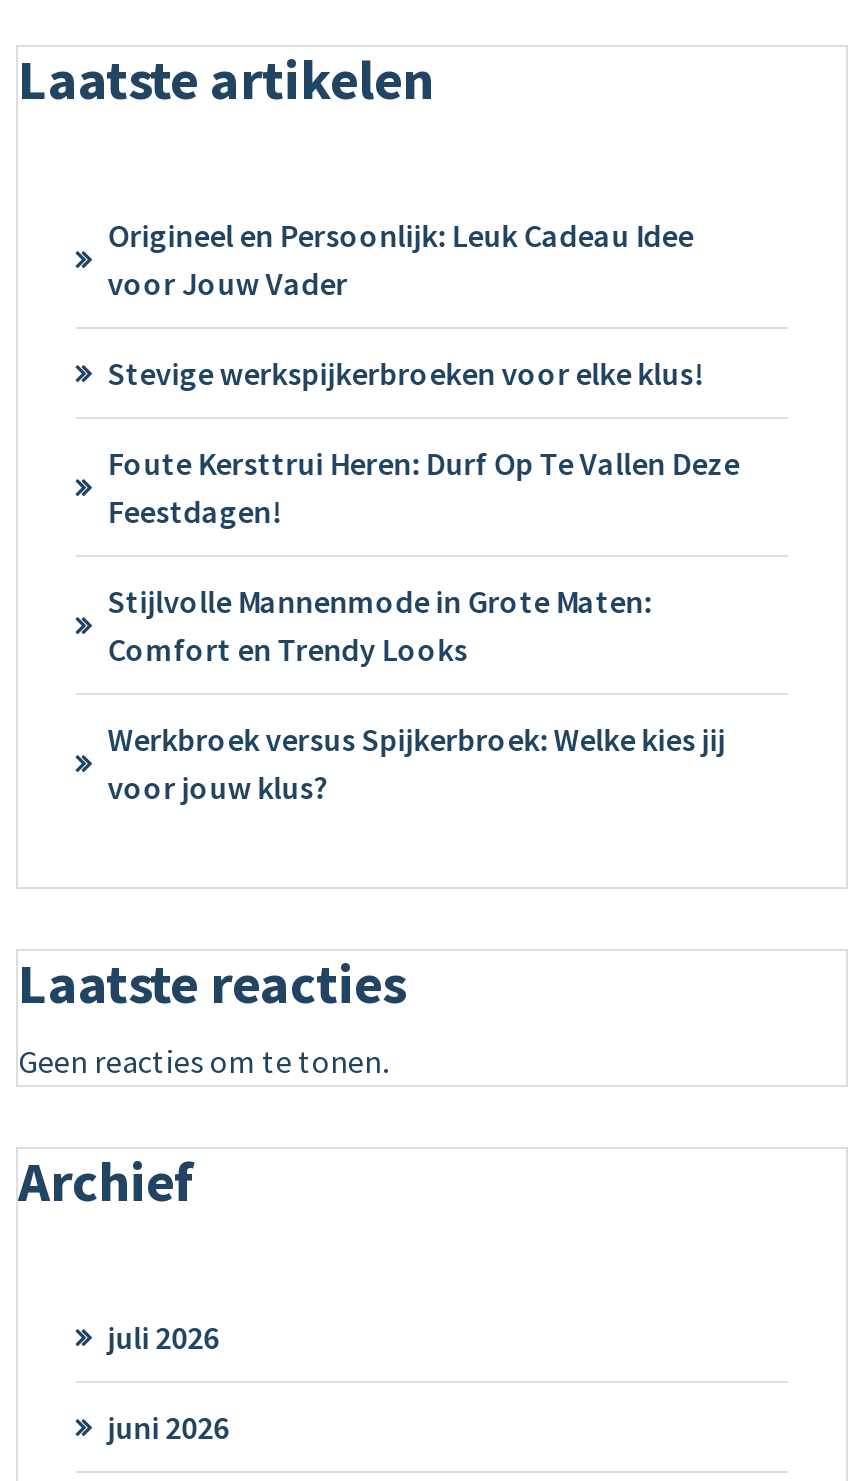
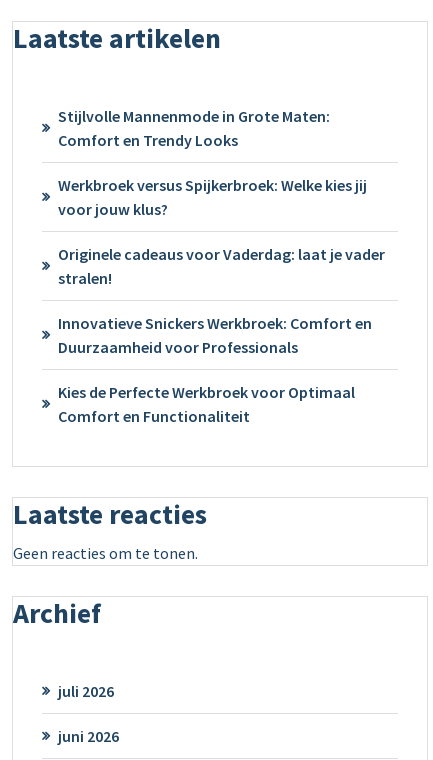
- Origineel en Persoonlijk: Leuk Cadeau Idee
- voor Jouw Vader
- Stevige werkspijkerbroeken voor elke klus!
- Foute Kersttrui Heren: Durf Op Te Vallen Deze
- Feestdagen!

moved up: Stijlvolle Mannenmode in Grote Maten: | Comfort en Trendy Looks | Werkbroek versus Spijkerbroek: Welke kies jij | voor jouw klus?

+ Originele cadeaus voor Vaderdag: laat je vader
+ stralen!
+ Innovatieve Snickers Werkbroek: Comfort en
+ Duurzaamheid voor Professionals
+ Kies de Perfecte Werkbroek voor Optimaal
+ Comfort en Functionaliteit
